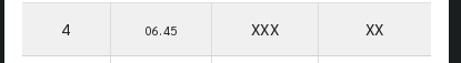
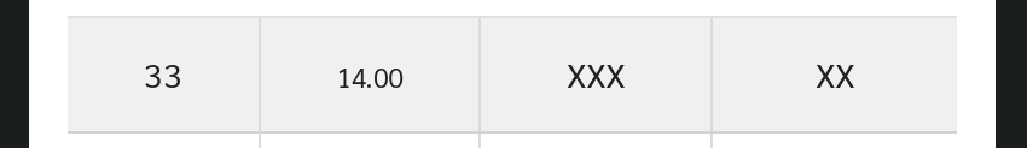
- 4
+ 33

- 06.45
+ 14.00
